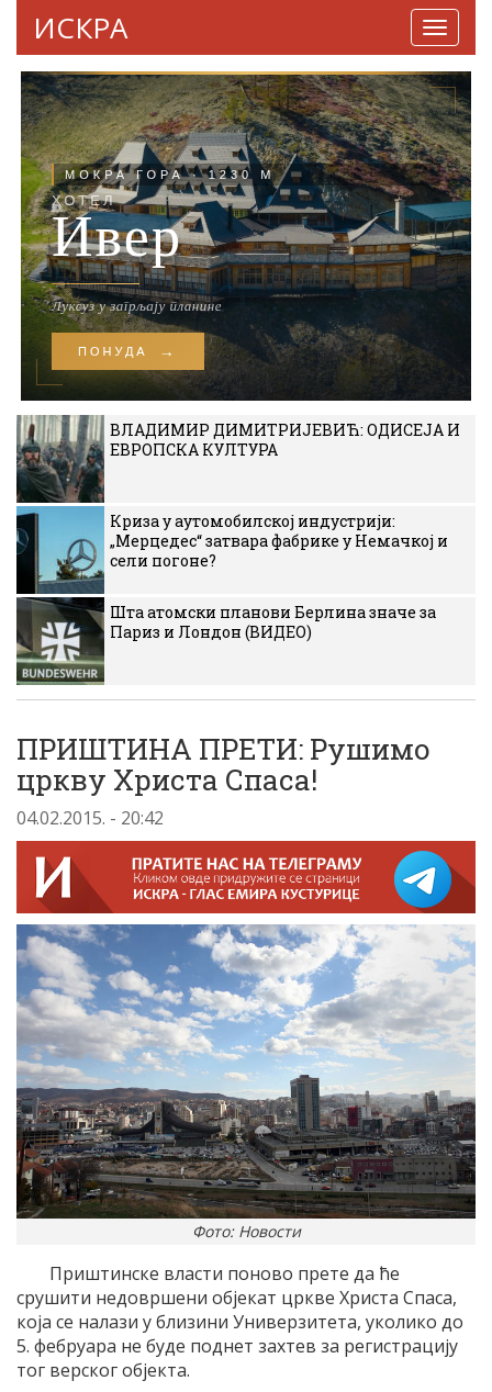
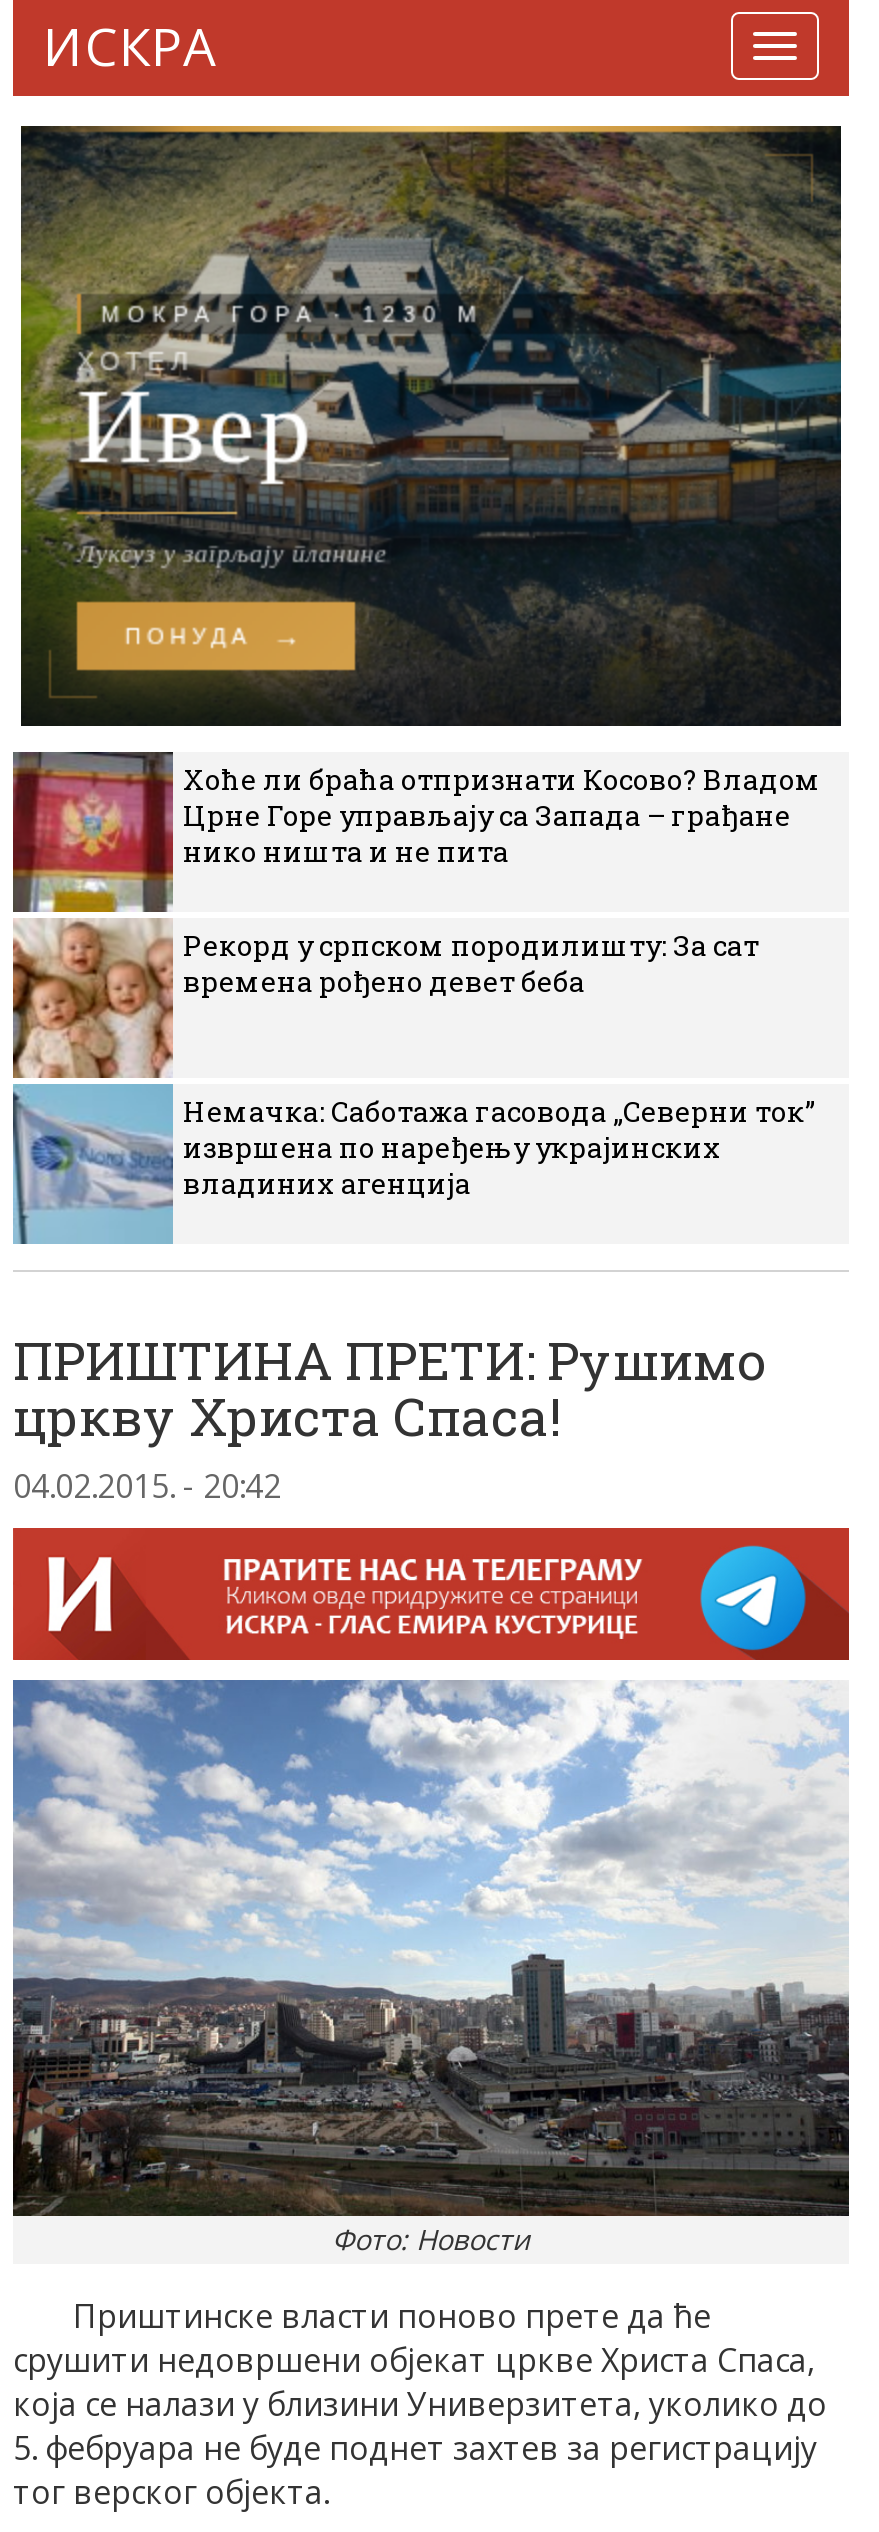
- [image]
- ВЛАДИМИР ДИМИТРИЈЕВИЋ: ОДИСЕЈА И
- ЕВРОПСКА КУЛТУРА
+ [image]
+ Хоће ли браћа отпризнати Косово? Владом
+ Црне Горе управљају са Запада – грађане
+ нико ништа и не пита

- Криза у аутомобилској индустрији:
- „Мерцедес“ затвара фабрике у Немачкој и
- сели погоне?
+ Рекорд у српском породилишту: За сат
+ времена рођено девет беба

- Шта атомски планови Берлина значе за
- Париз и Лондон (ВИДЕО)
+ Немачка: Саботажа гасовода „Северни ток”
+ извршена по наређењу украјинских
+ владиних агенција
